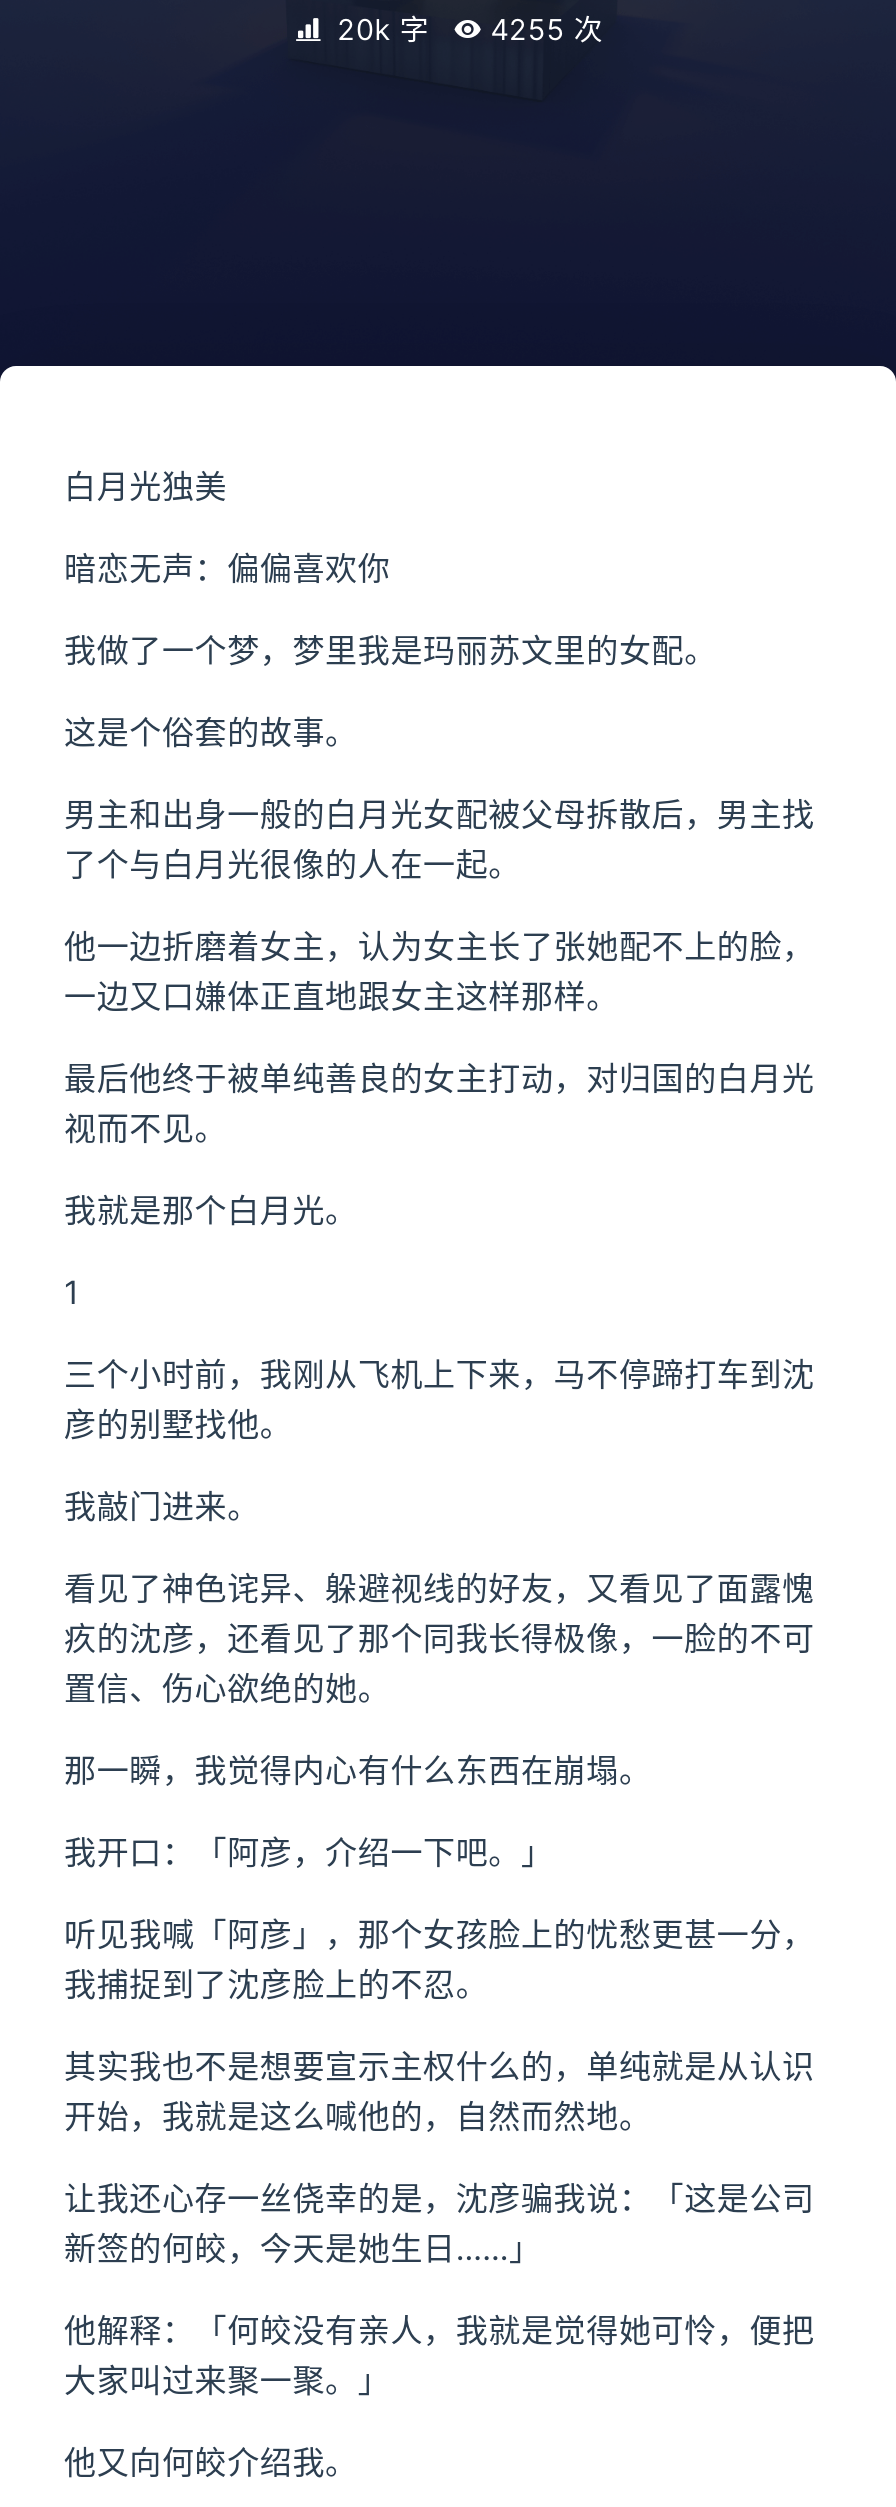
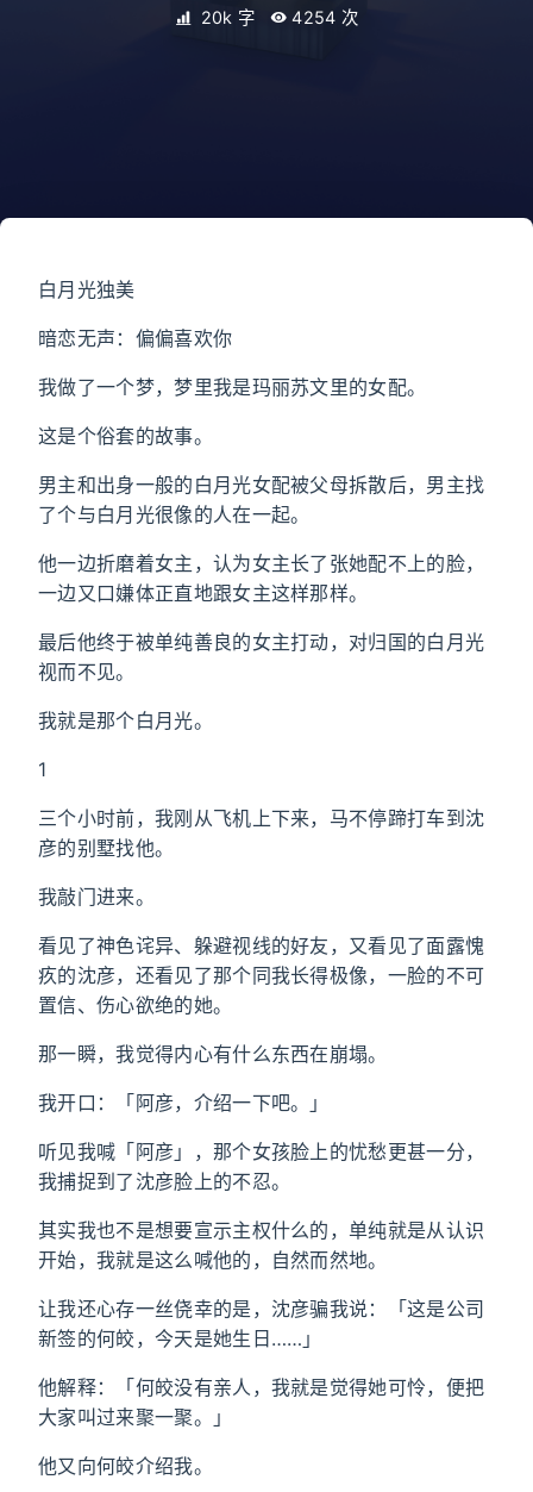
- 20k 字 4255次
+ 20k 字 4254次
